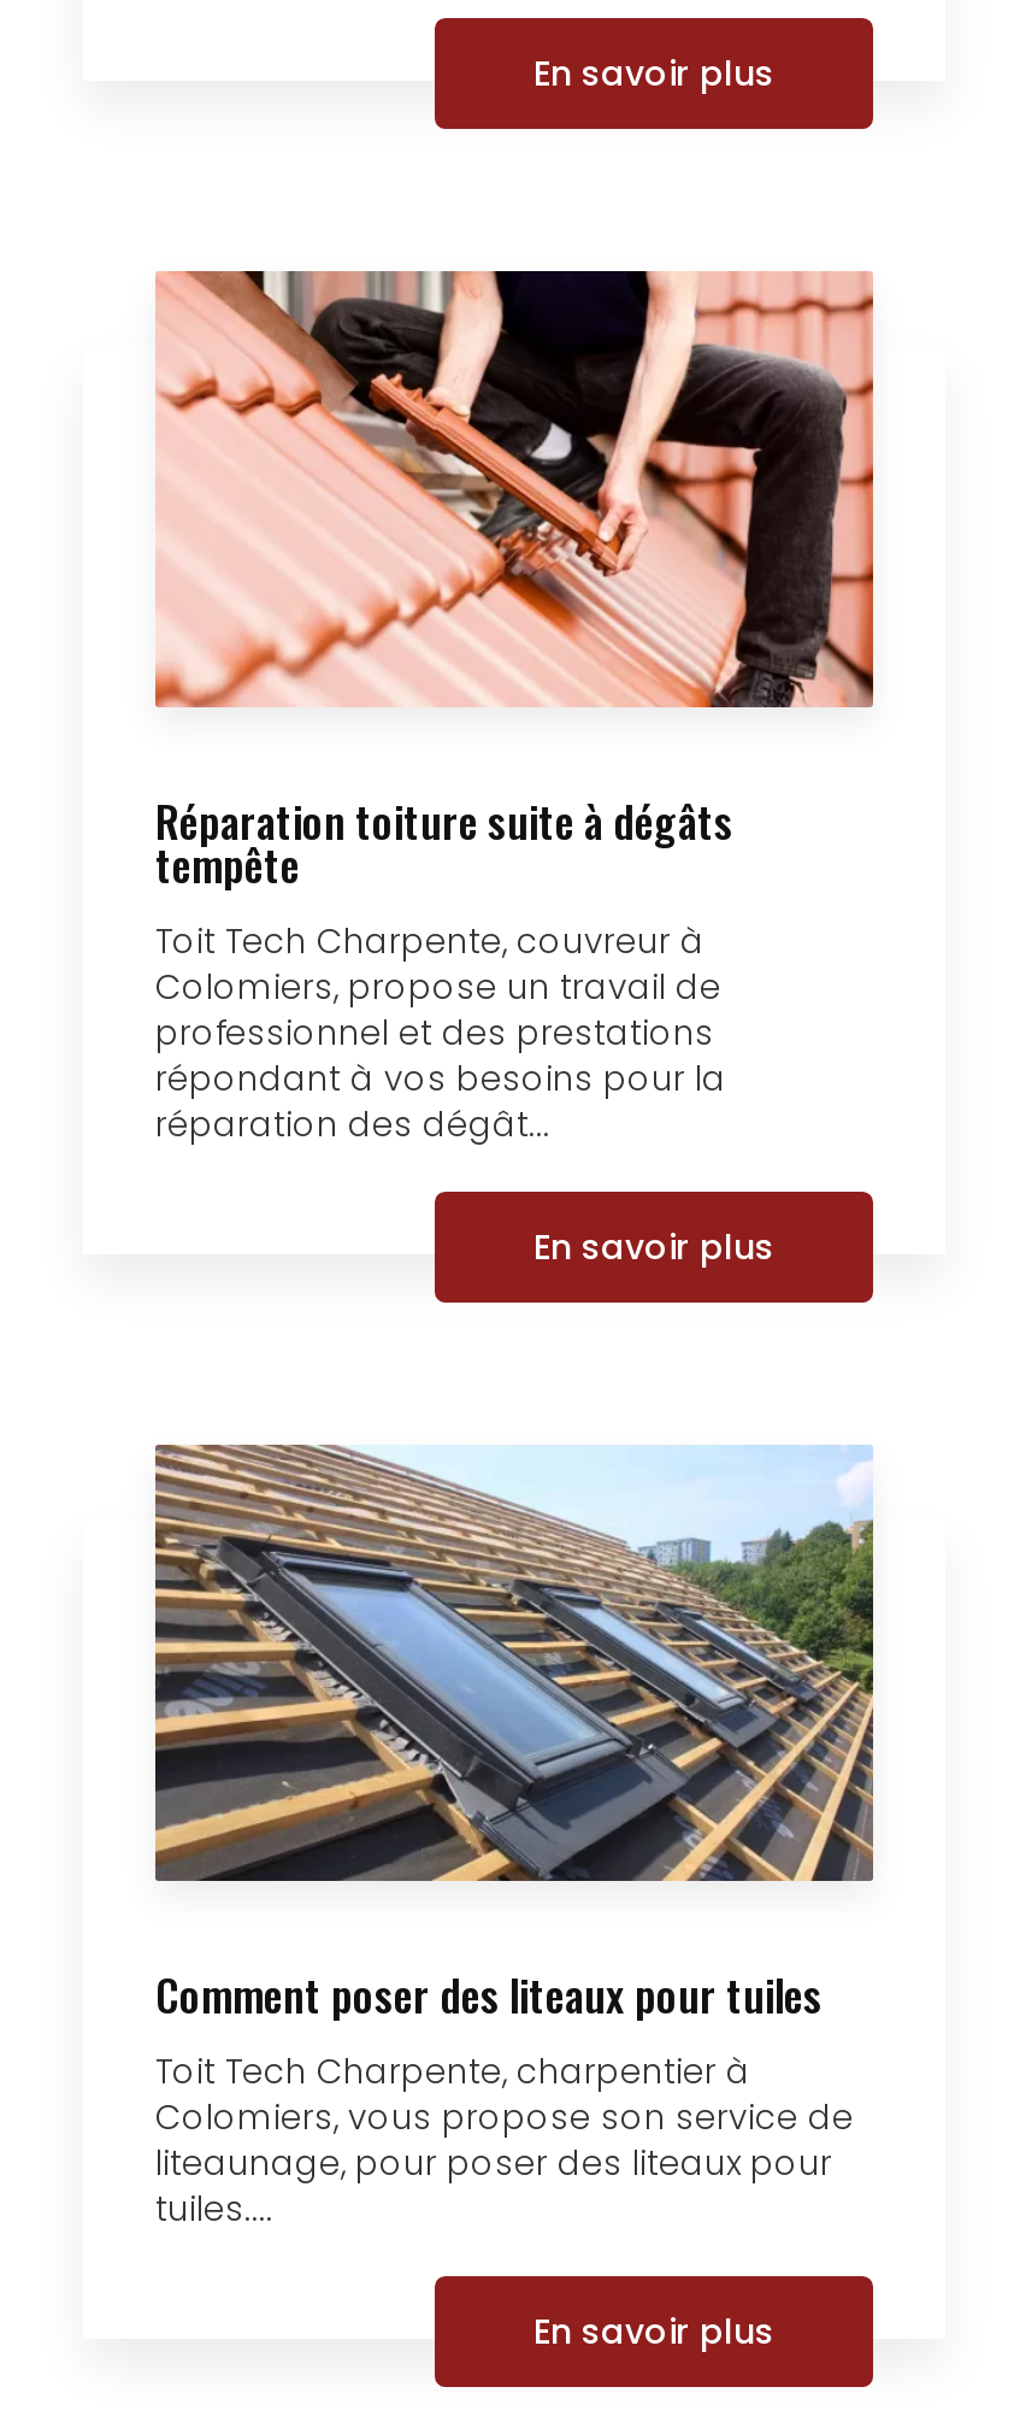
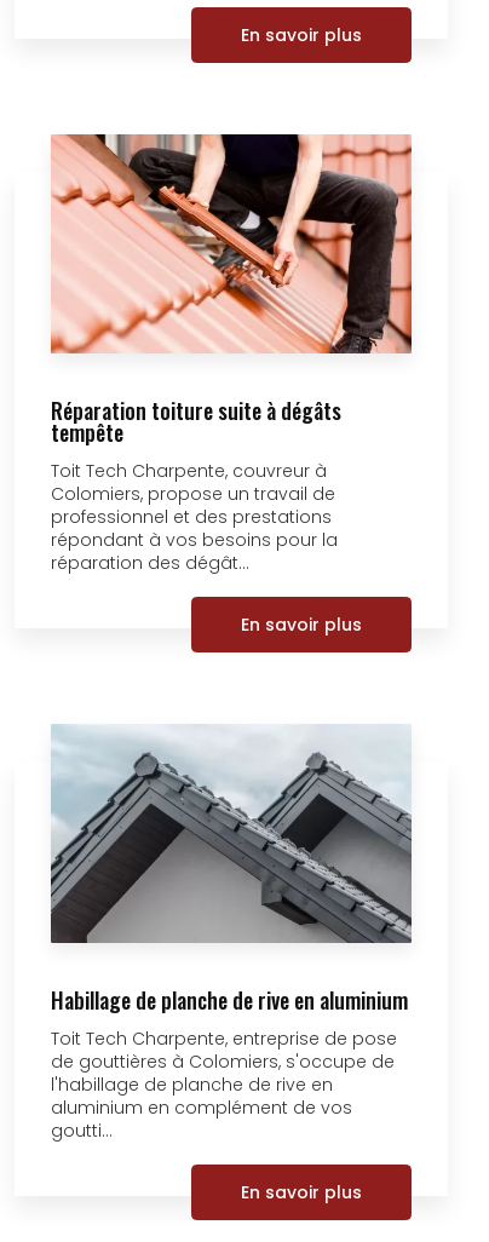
- [image]
- Comment poser des liteaux pour tuiles
- Toit Tech Charpente, charpentier à
- Colomiers, vous propose son service de
- liteaunage, pour poser des liteaux pour
- tuiles....
+ [image]
+ Habillage de planche de rive en aluminium
+ Toit Tech Charpente, entreprise de pose
+ de gouttières à Colomiers, s'occupe de
+ l'habillage de planche de rive en
+ aluminium en complément de vos
+ goutti...
